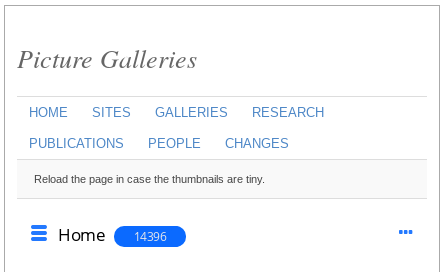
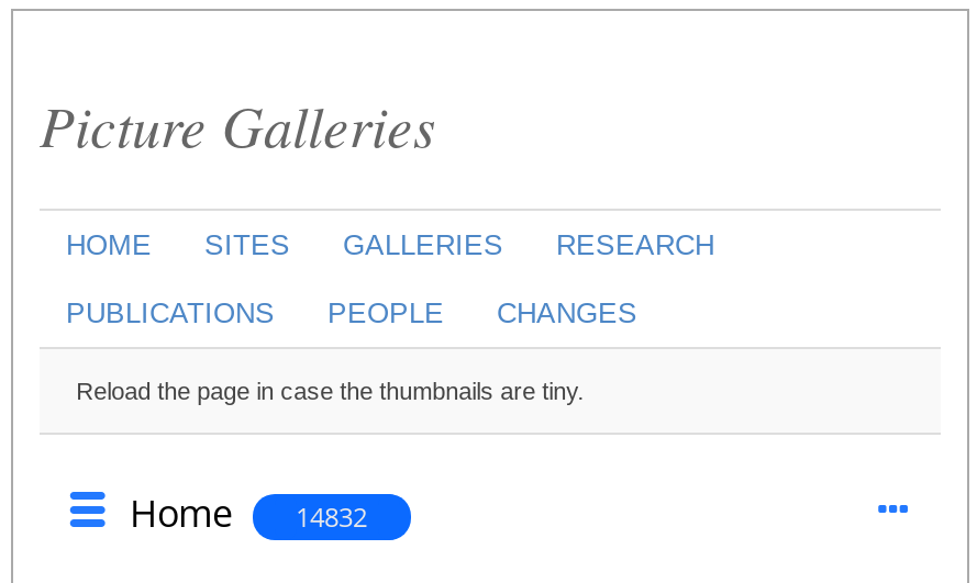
- Home 14396
+ Home 14832
